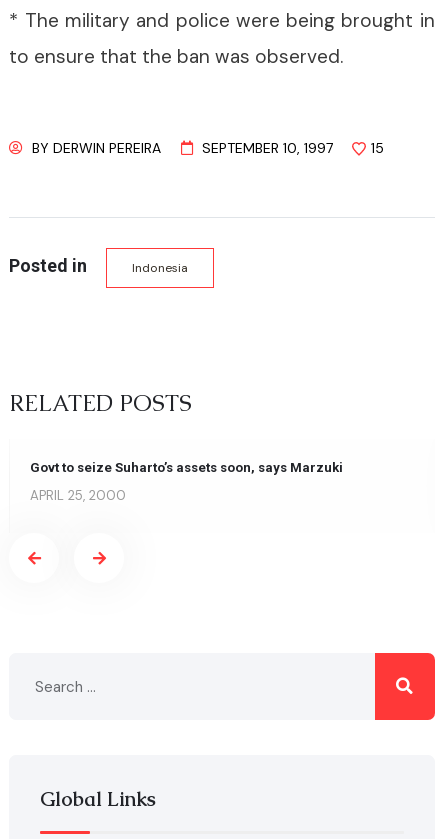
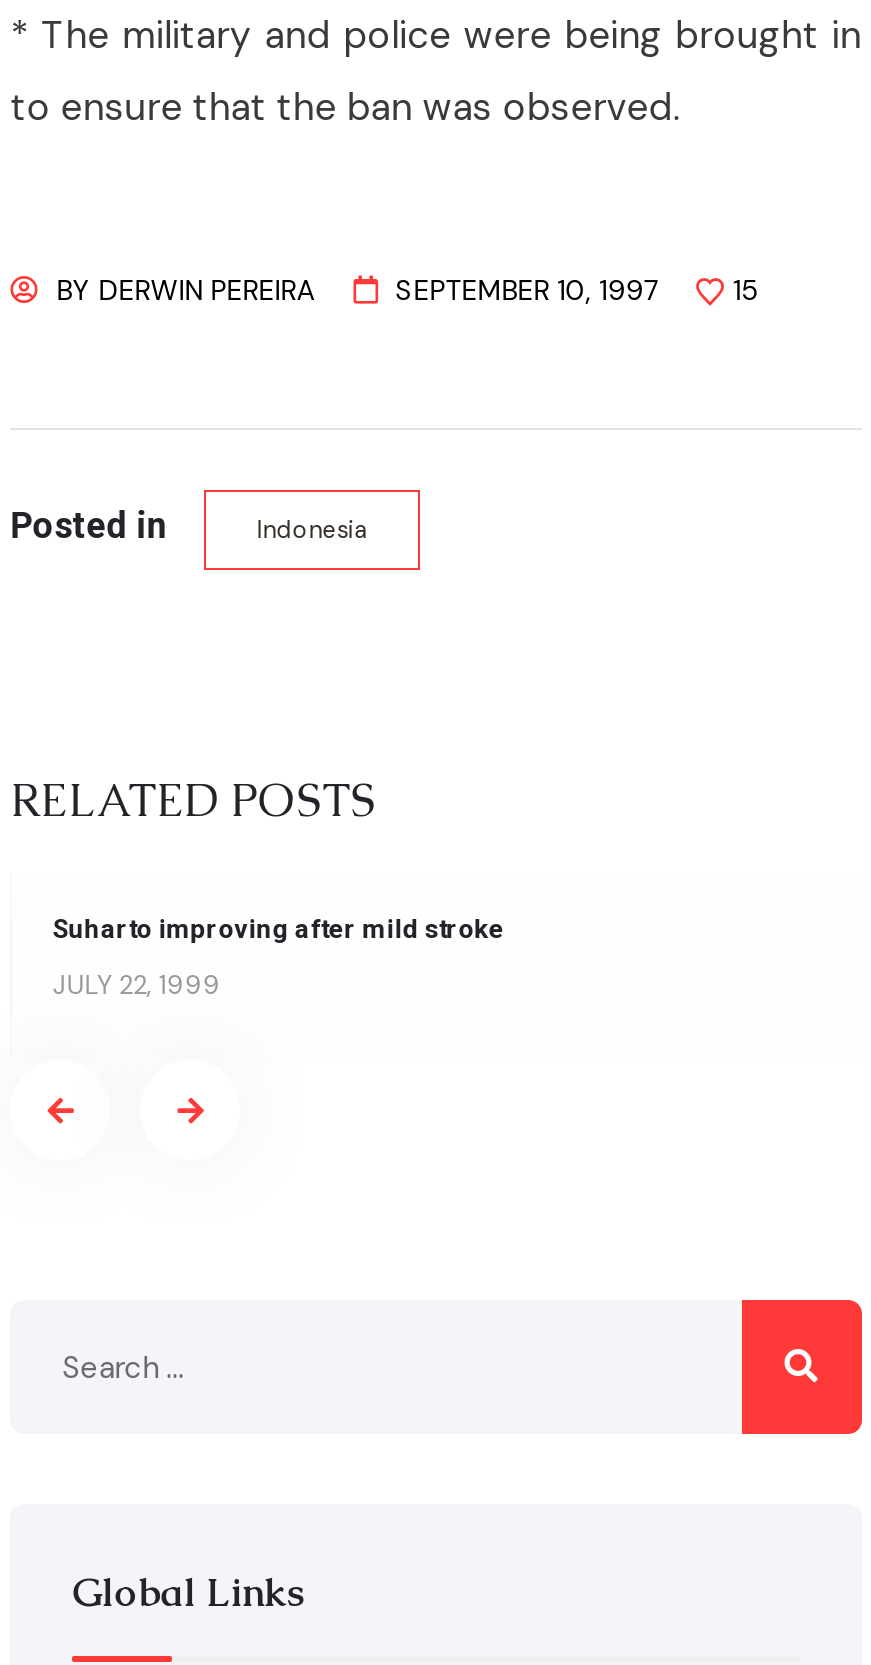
- Govt to seize Suharto’s assets soon, says Marzuki
+ Suharto improving after mild stroke

- APRIL 25, 2000
+ JULY 22, 1999
